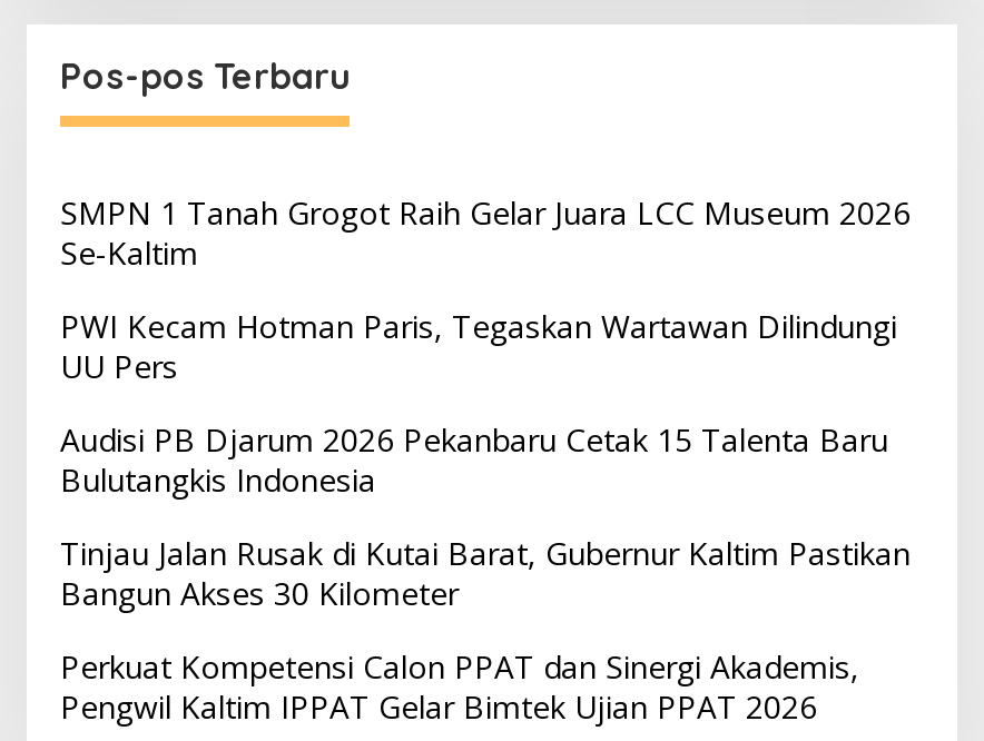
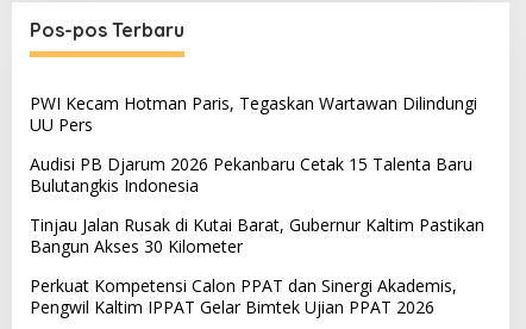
- SMPN 1 Tanah Grogot Raih Gelar Juara LCC Museum 2026
- Se-Kaltim
